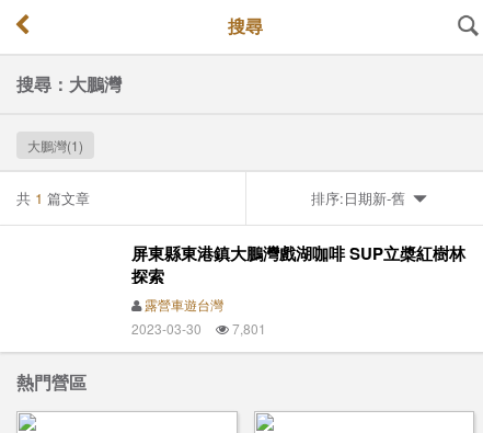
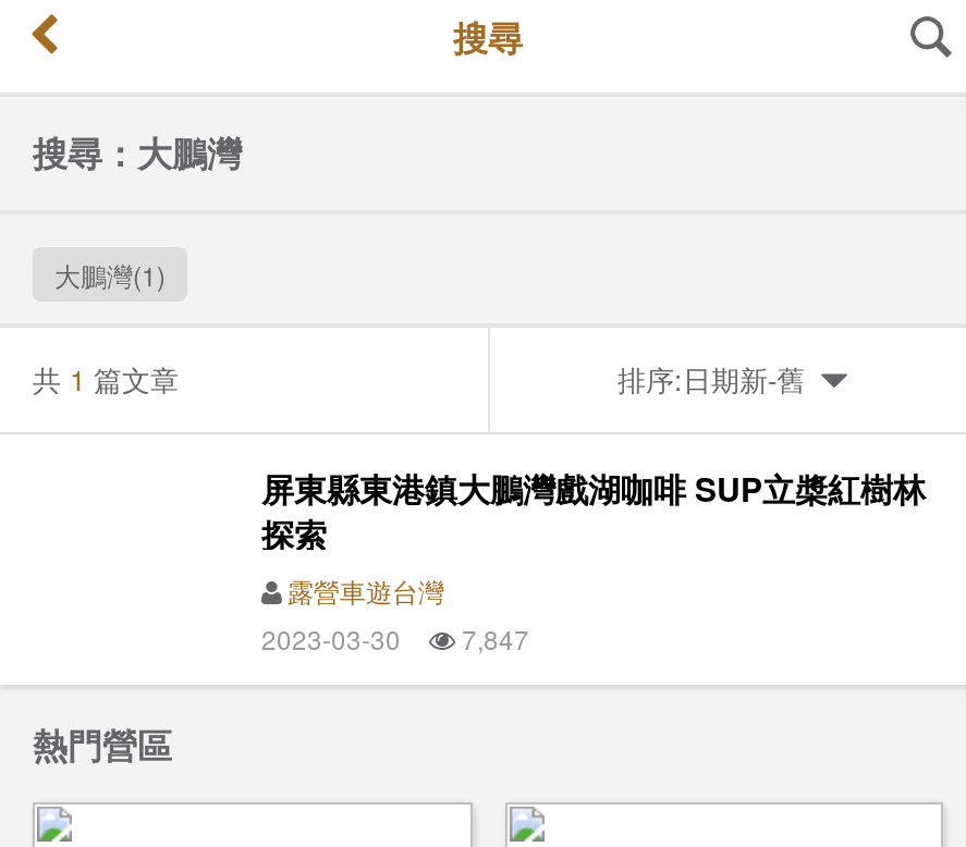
- 2023-03-30 7,801
+ 2023-03-30 7,847
